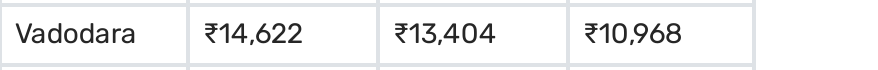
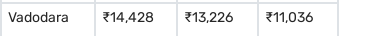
- ₹14,622
+ ₹14,428

- ₹13,404
+ ₹13,226

- ₹10,968
+ ₹11,036
